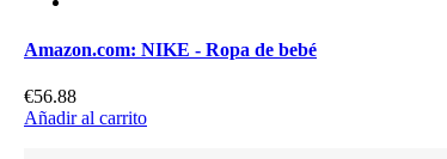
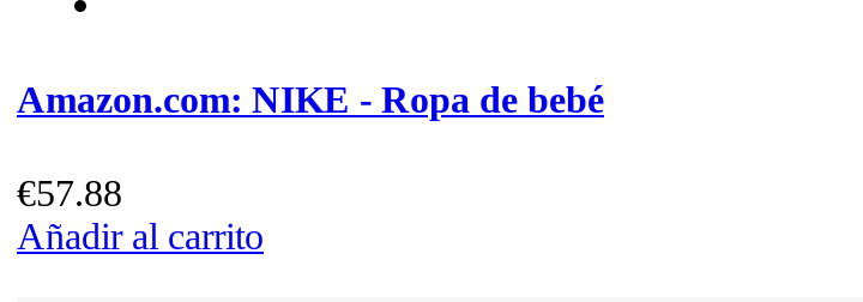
- €56.88
+ €57.88
